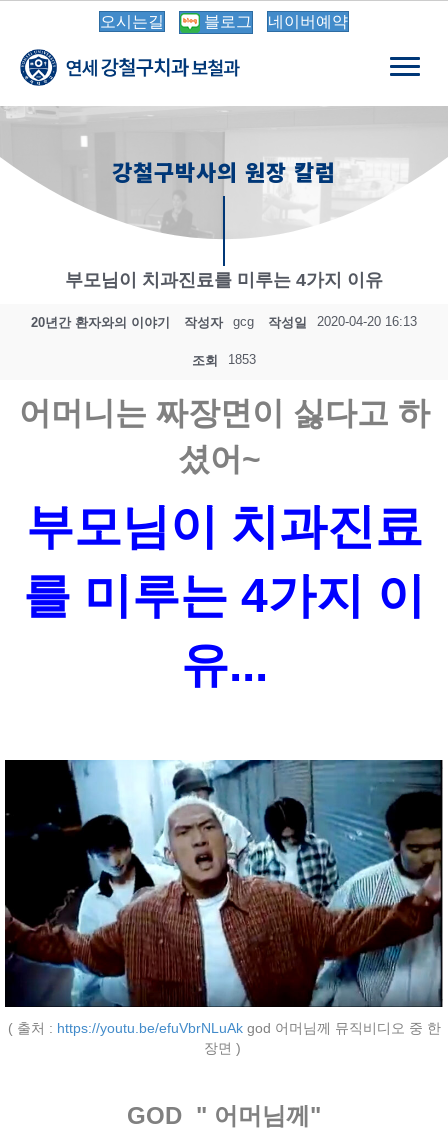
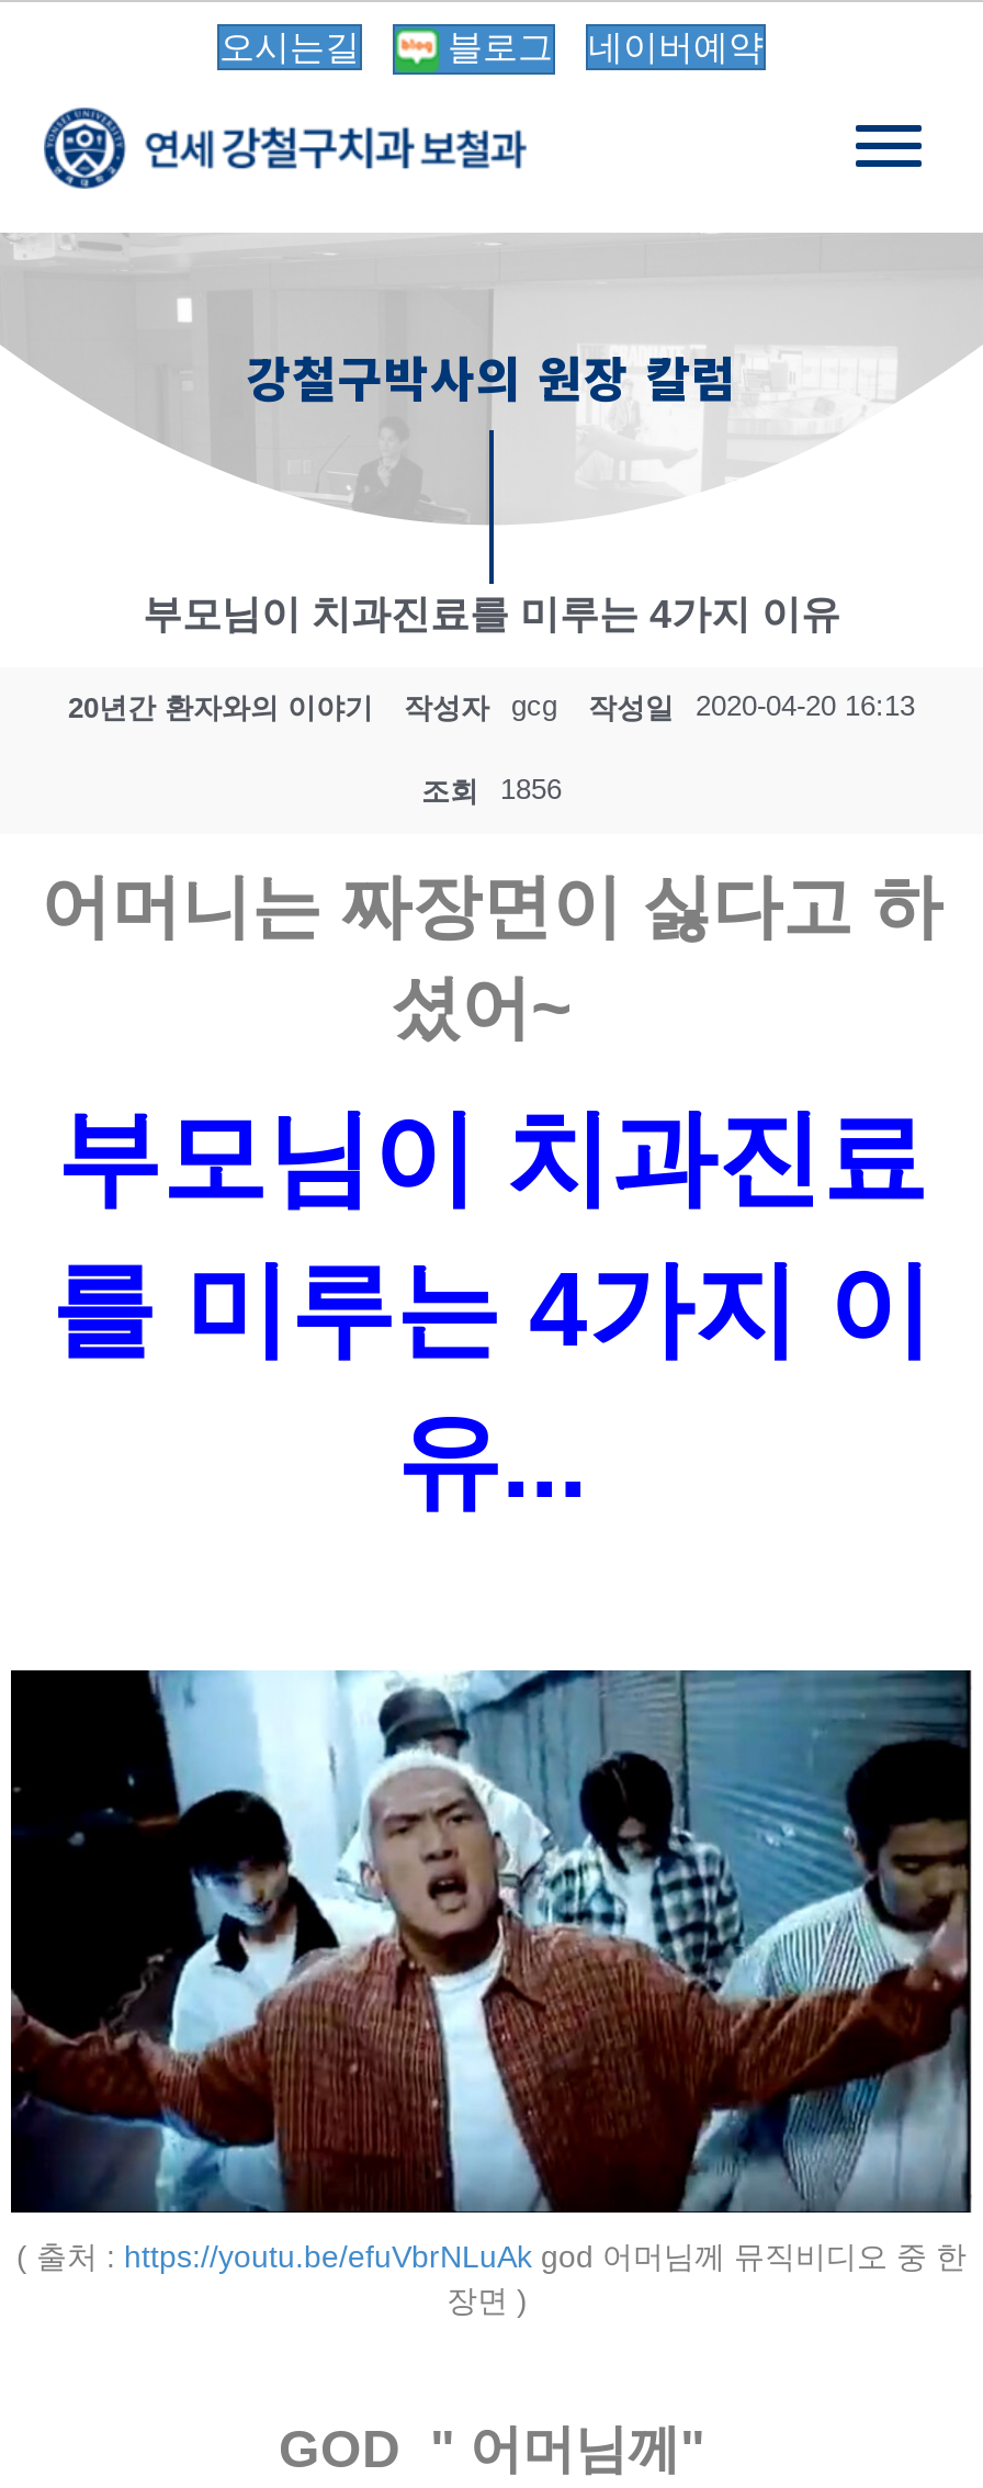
- 조회 1853
+ 조회 1856
